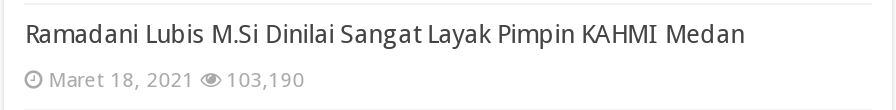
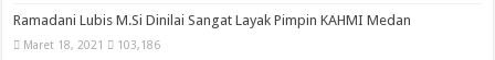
- Maret 18, 2021 103,190
+ Maret 18, 2021 103,186
